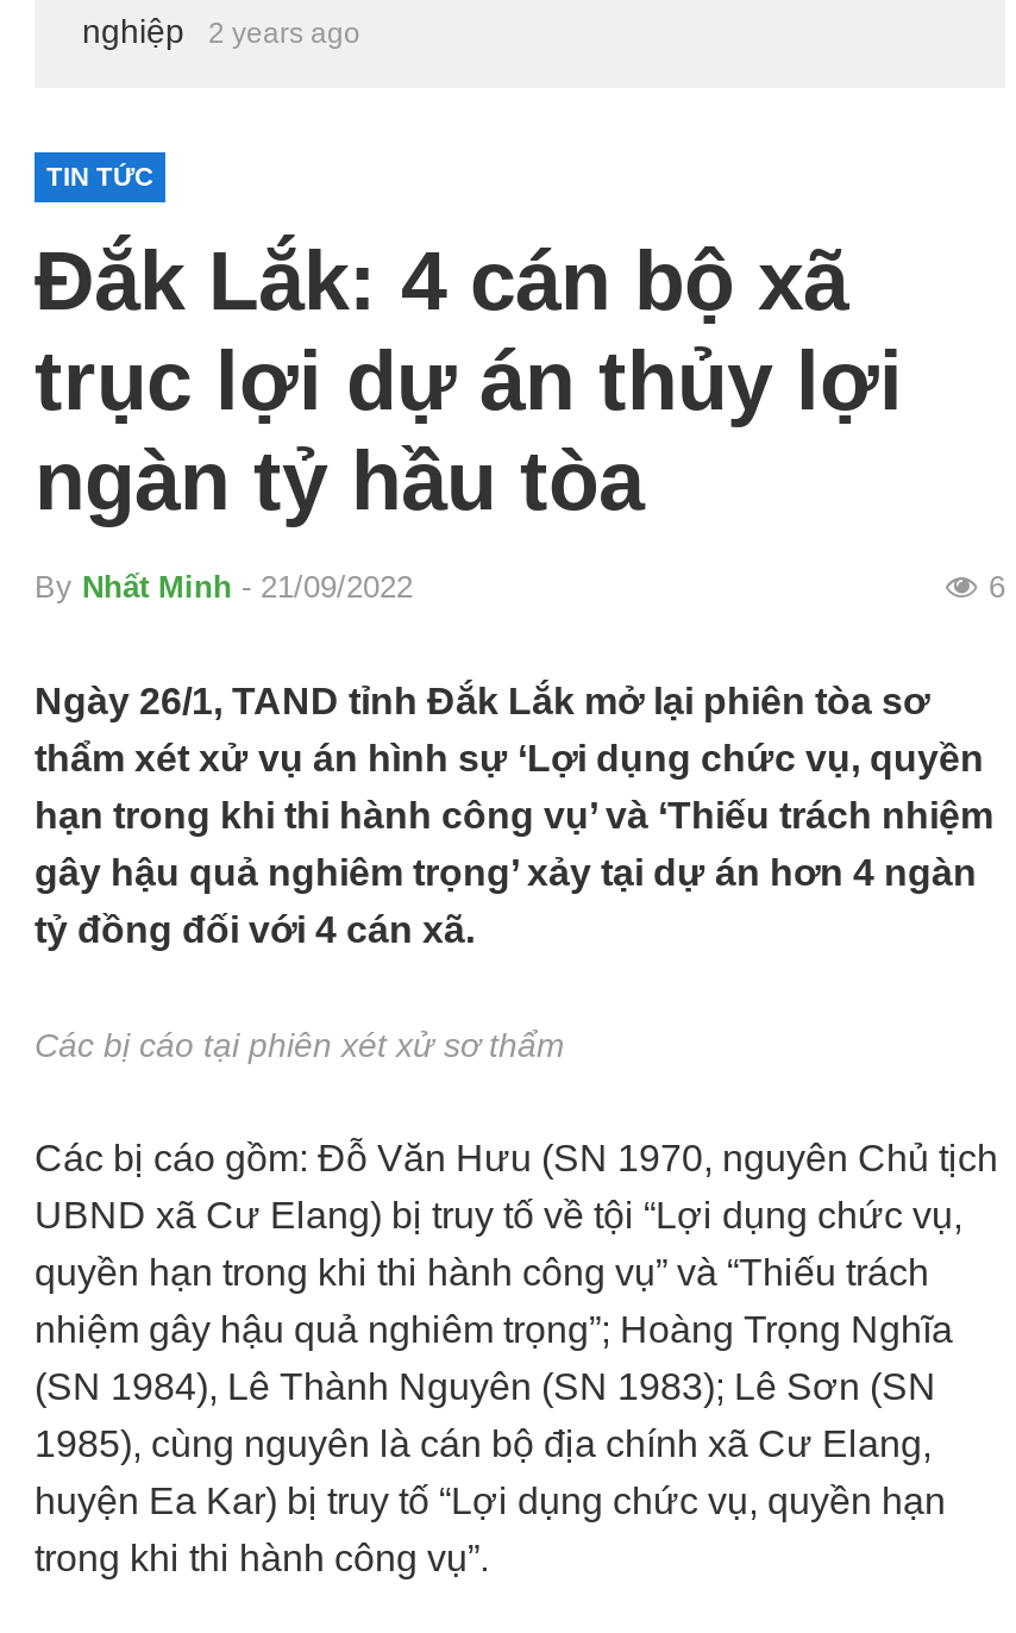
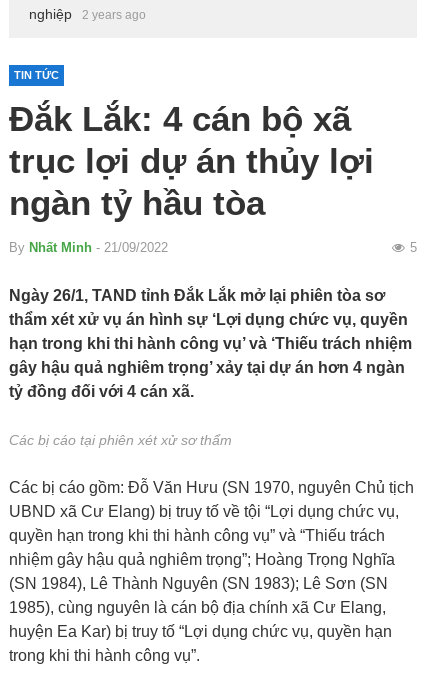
- 6
+ 5
